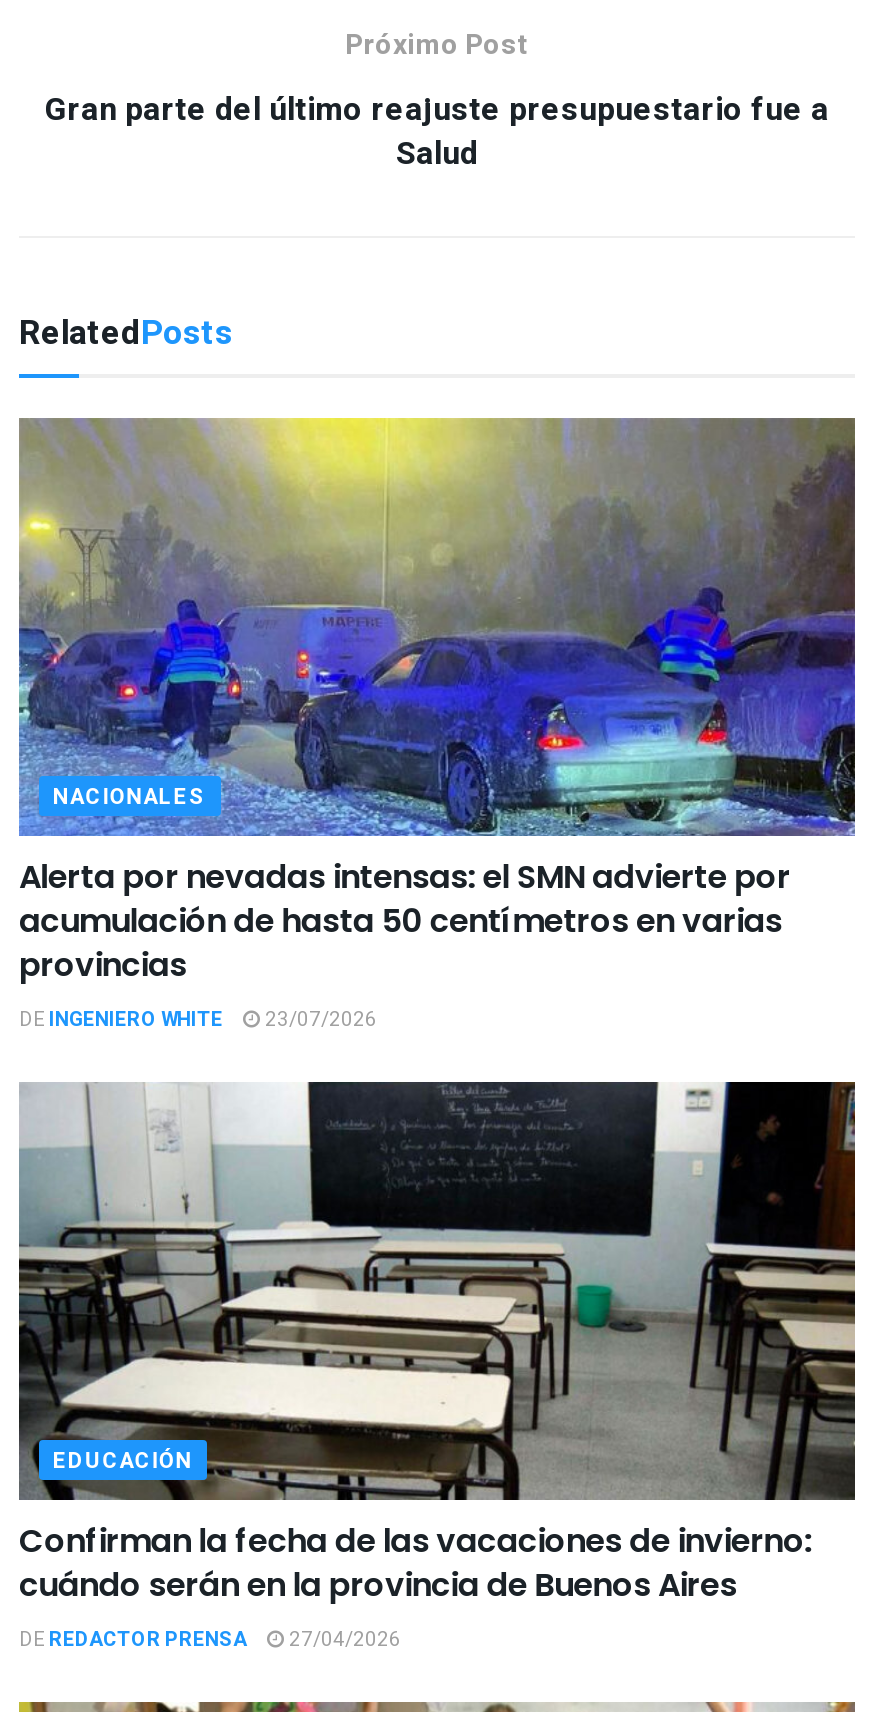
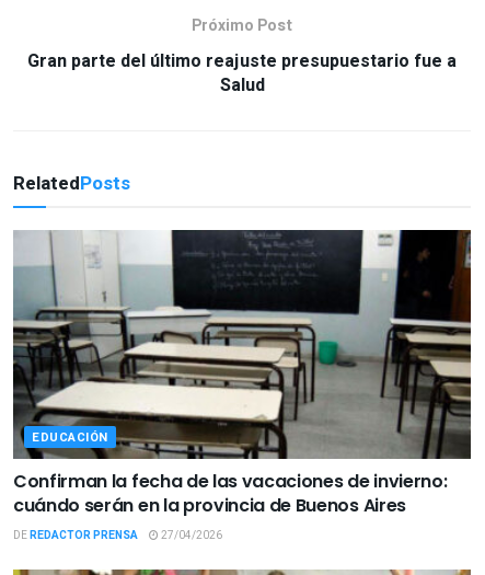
- [image]
- NACIONALES
- Alerta por nevadas intensas: el SMN advierte por
- acumulación de hasta 50 centímetros en varias
- provincias
- DE INGENIERO WHITE
- 23/07/2026
